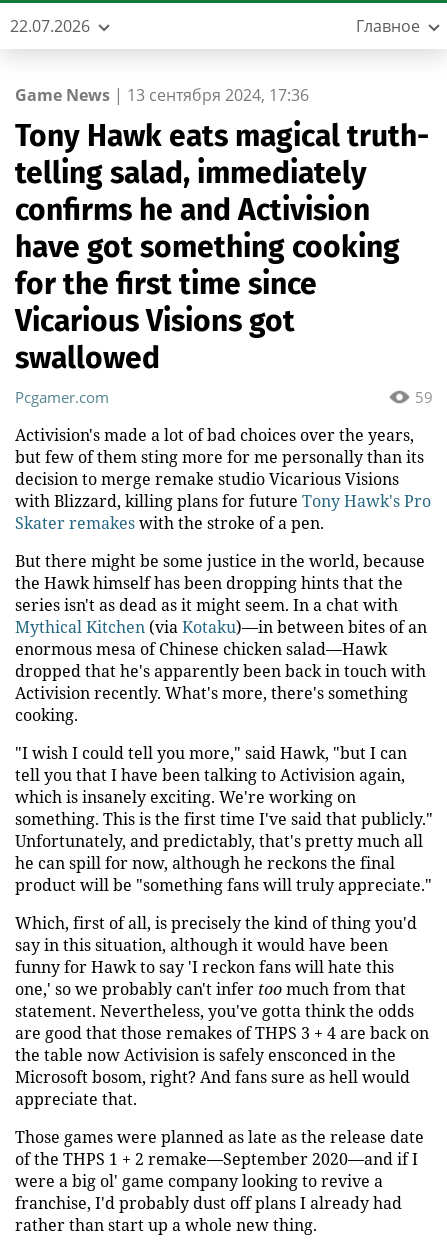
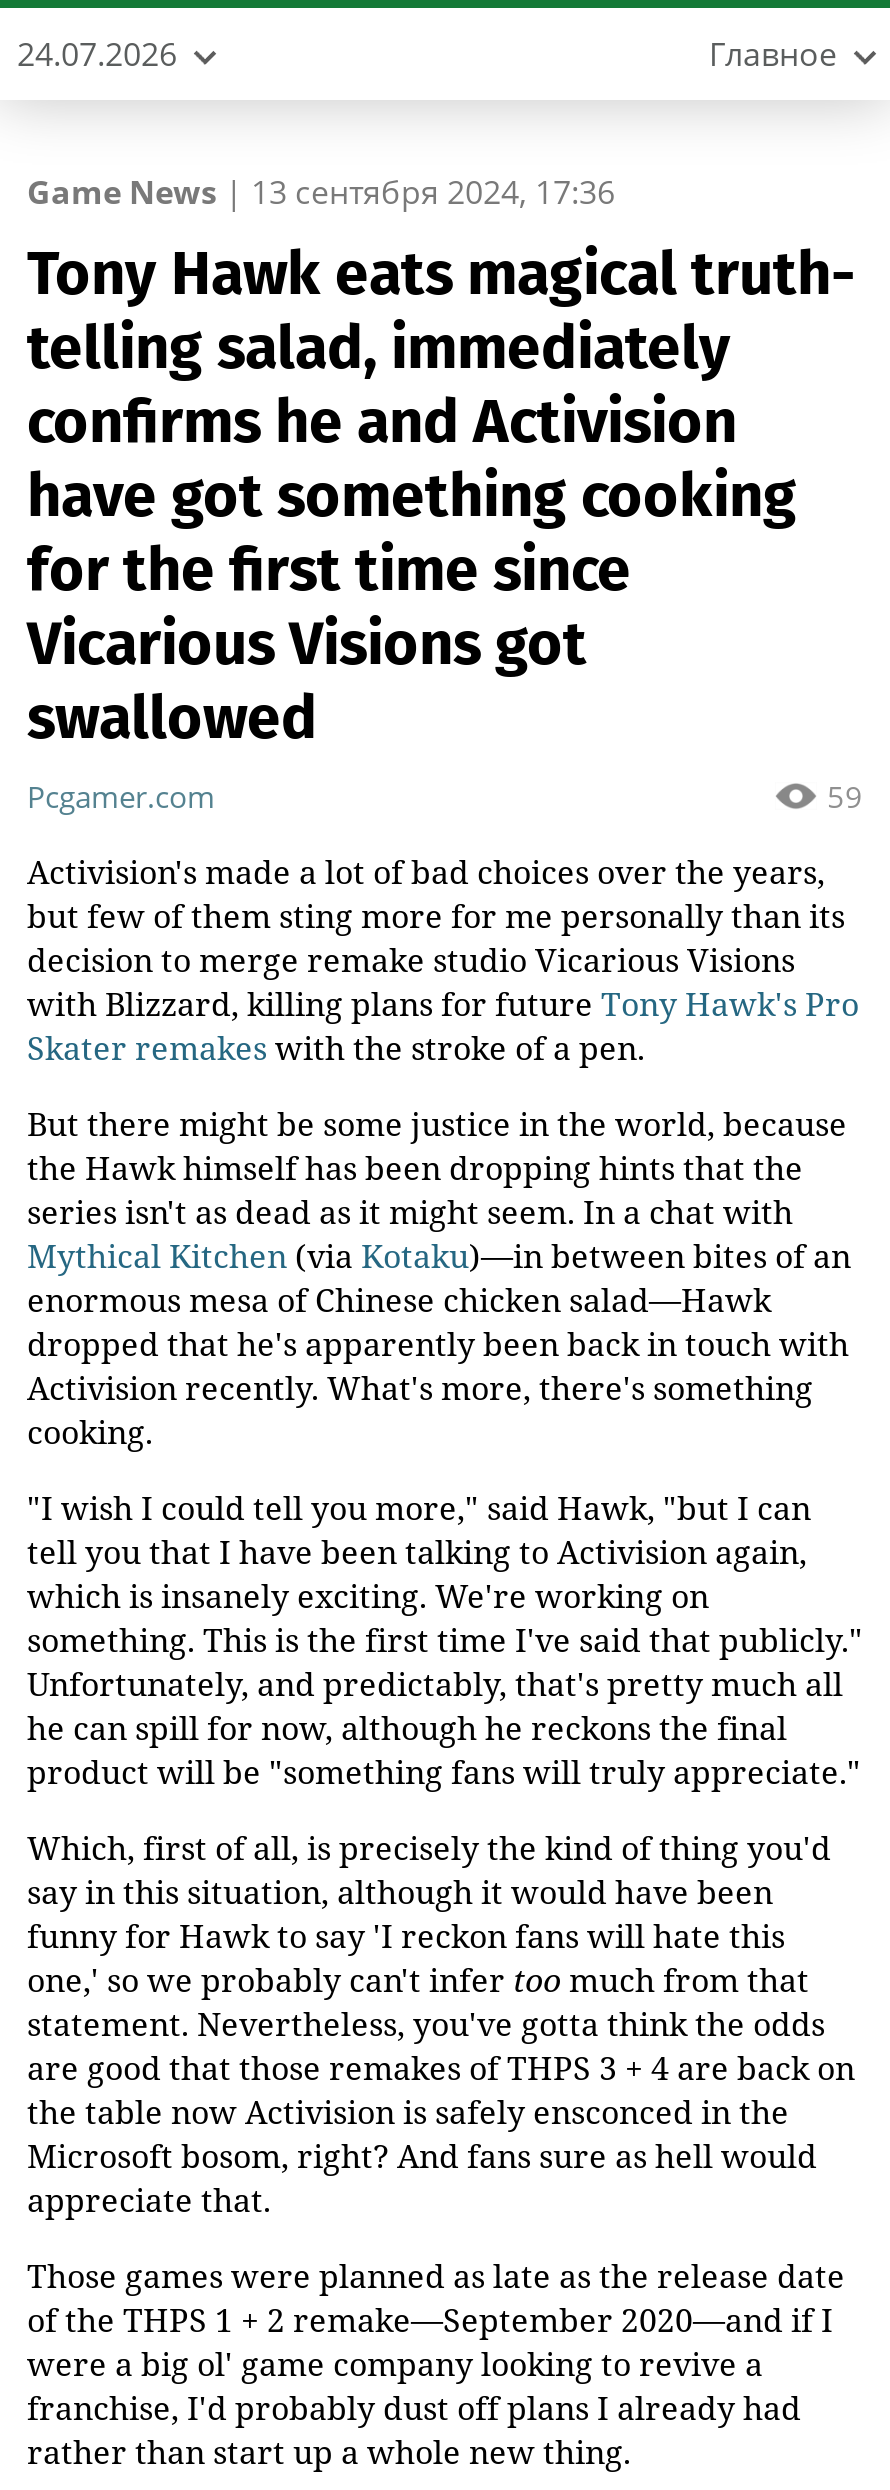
- 22.07.2026
+ 24.07.2026
